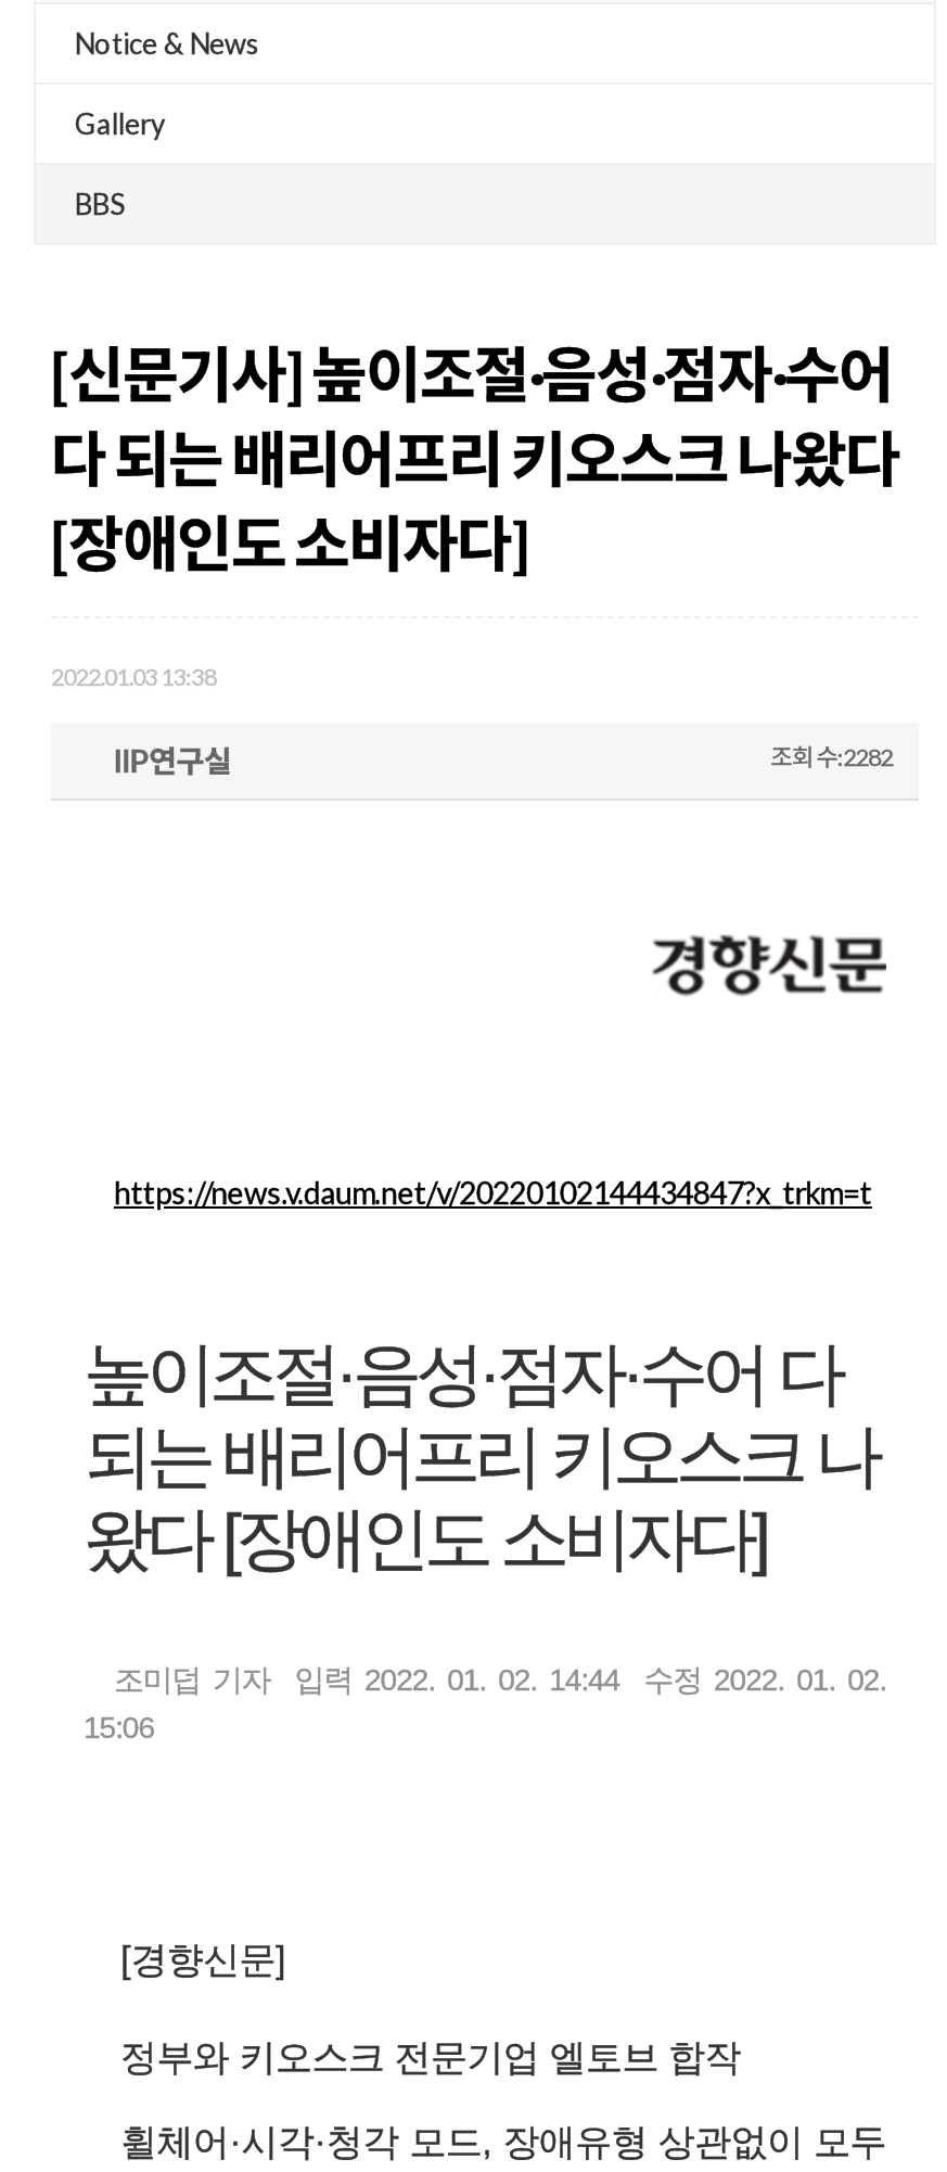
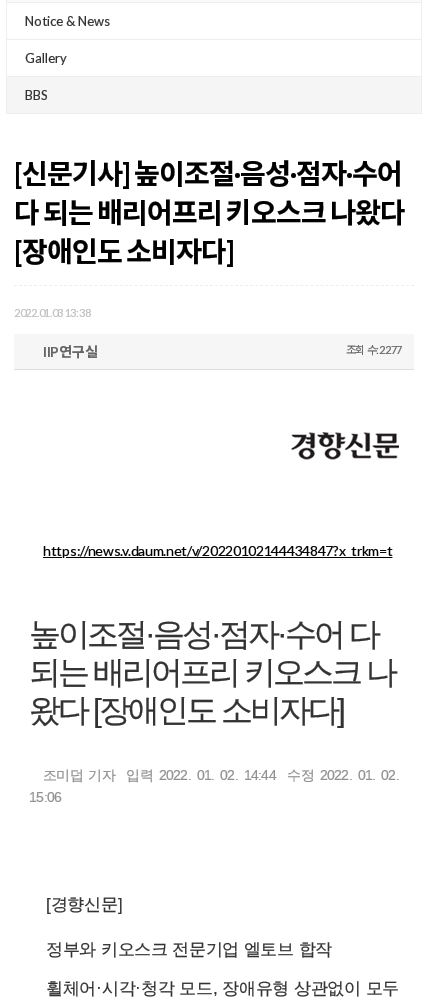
- 조회 수:2282
+ 조회 수:2277
